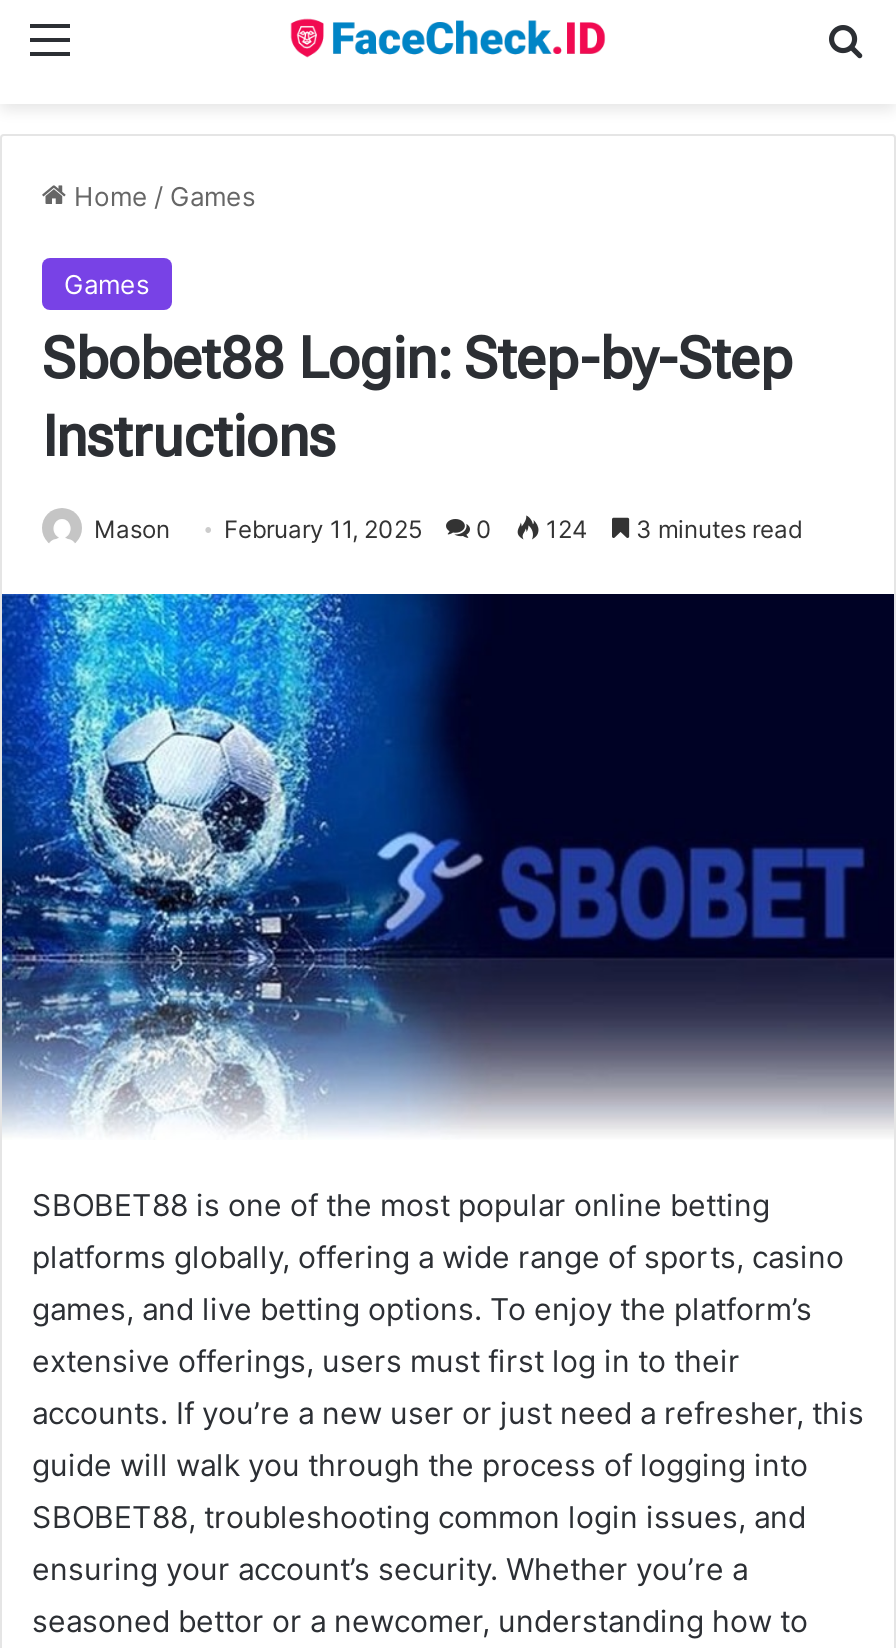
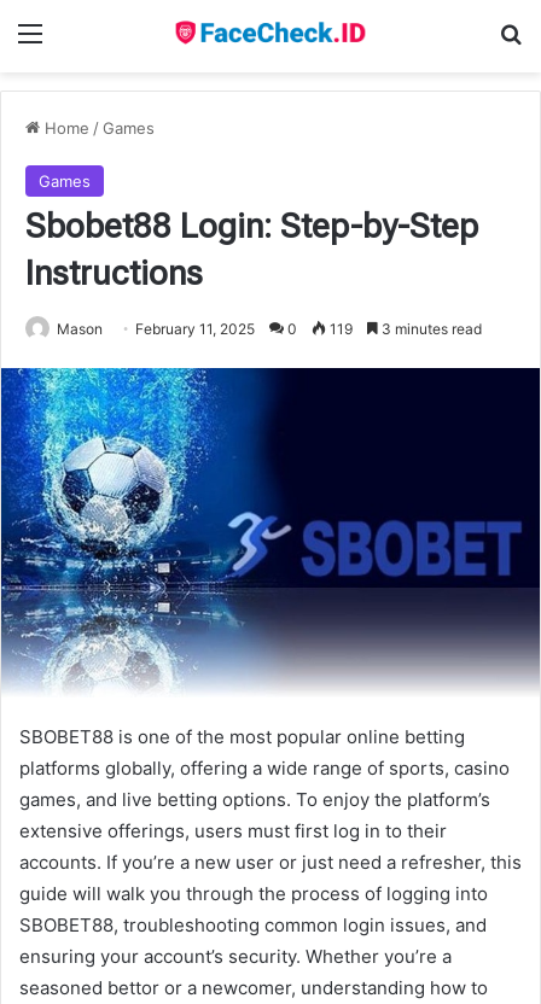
- Mason February 11, 2025 0 124 3 minutes read
+ Mason February 11, 2025 0 119 3 minutes read
